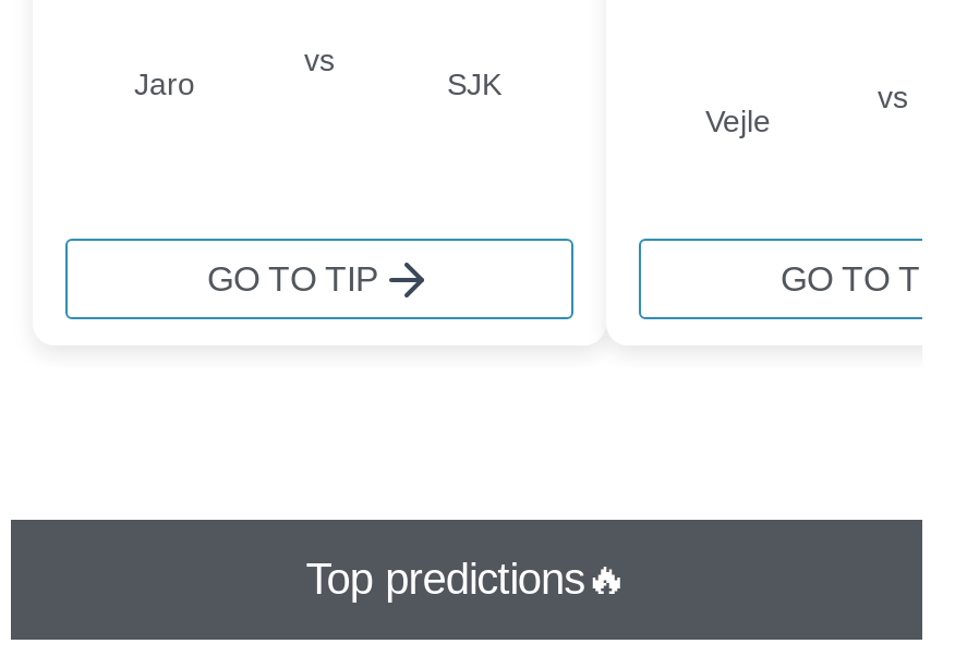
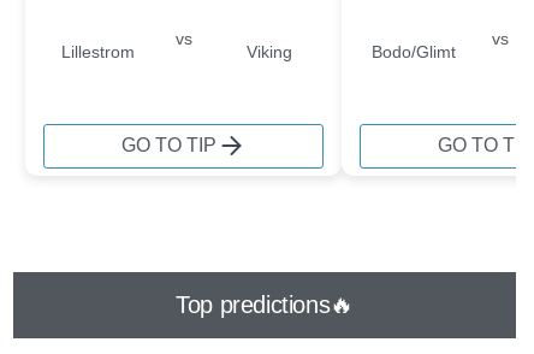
- Jaro
+ Lillestrom

- SJK
+ Viking

- Vejle
+ Bodo/Glimt
